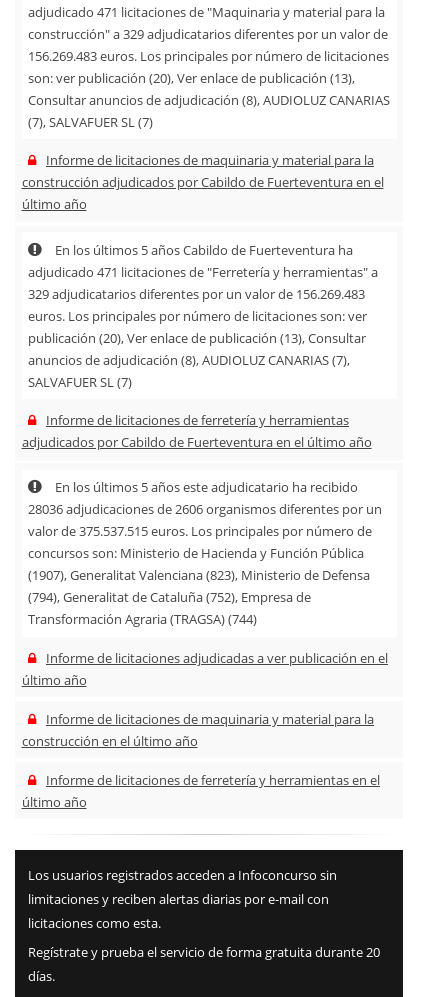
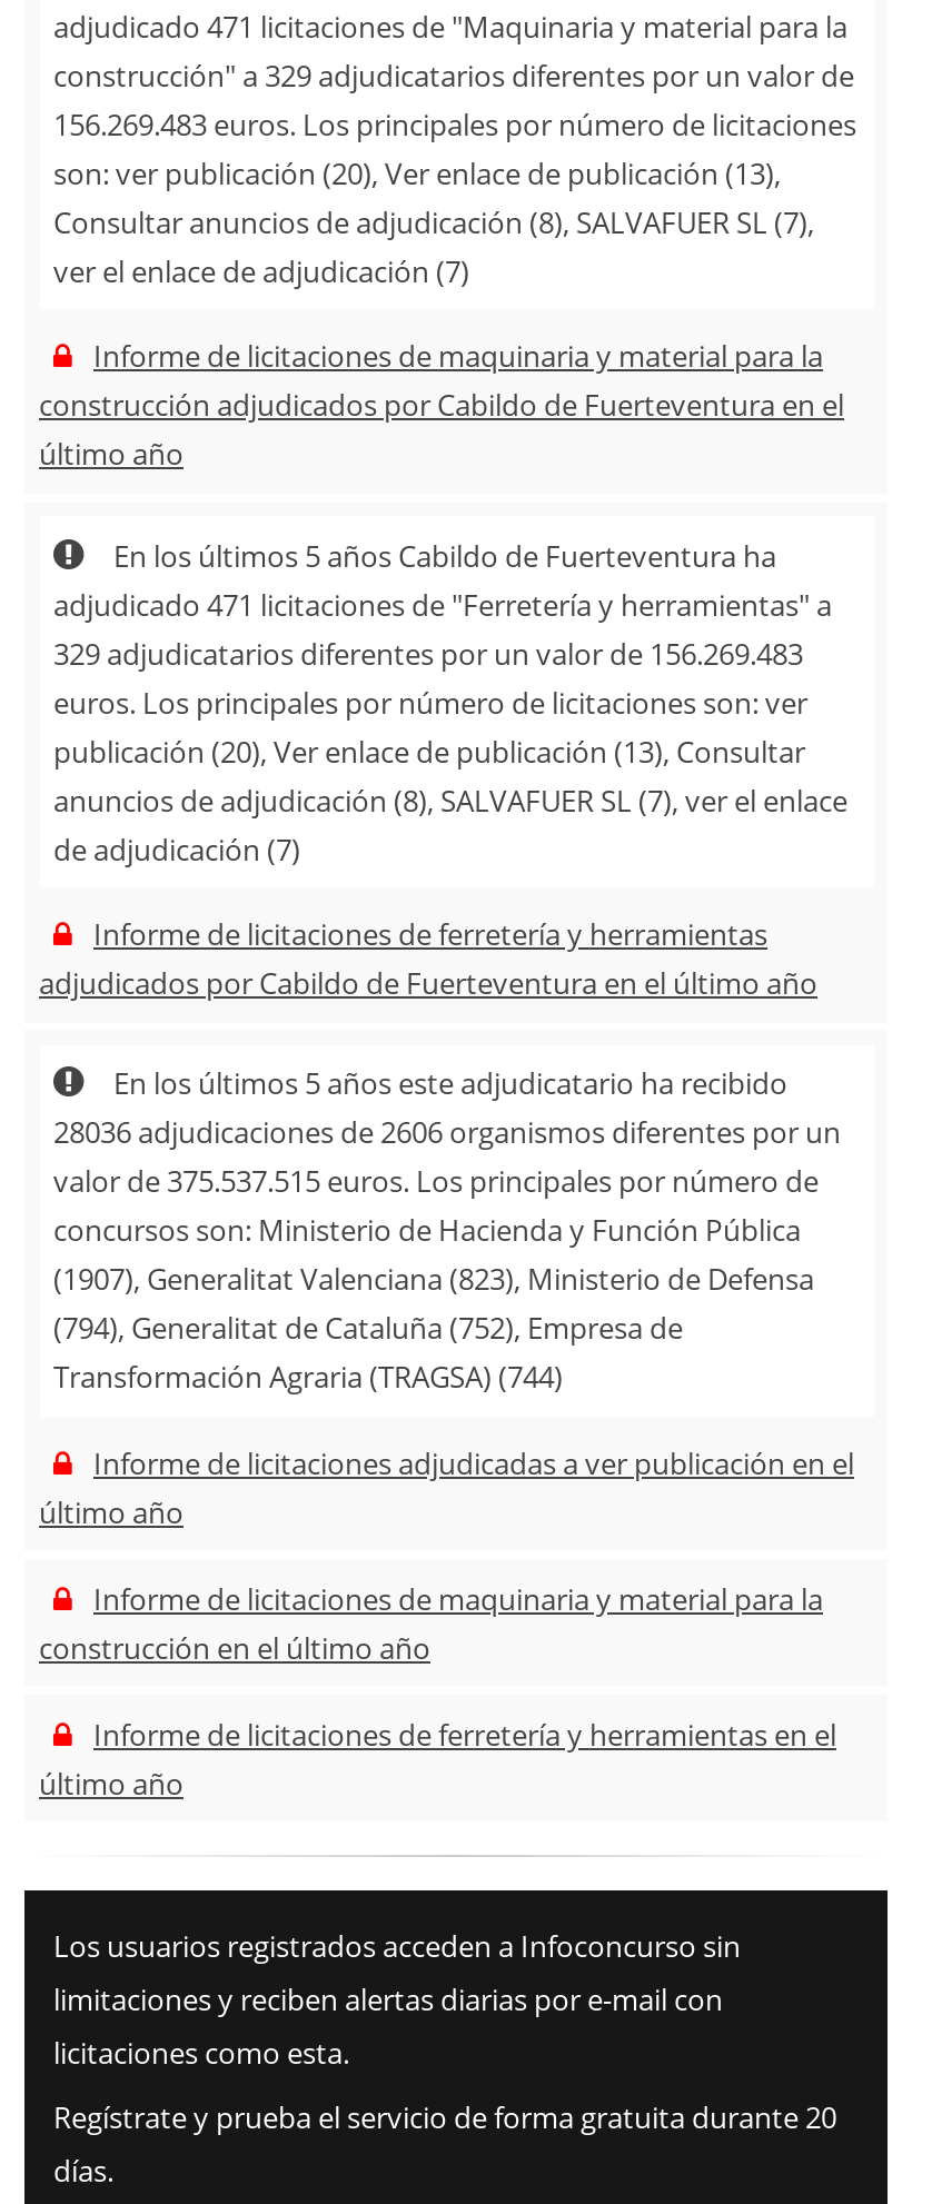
- Consultar anuncios de adjudicación (8), AUDIOLUZ CANARIAS
- (7), SALVAFUER SL (7)
+ Consultar anuncios de adjudicación (8), SALVAFUER SL (7),
+ ver el enlace de adjudicación (7)

- anuncios de adjudicación (8), AUDIOLUZ CANARIAS (7),
- SALVAFUER SL (7)
+ anuncios de adjudicación (8), SALVAFUER SL (7), ver el enlace
+ de adjudicación (7)
